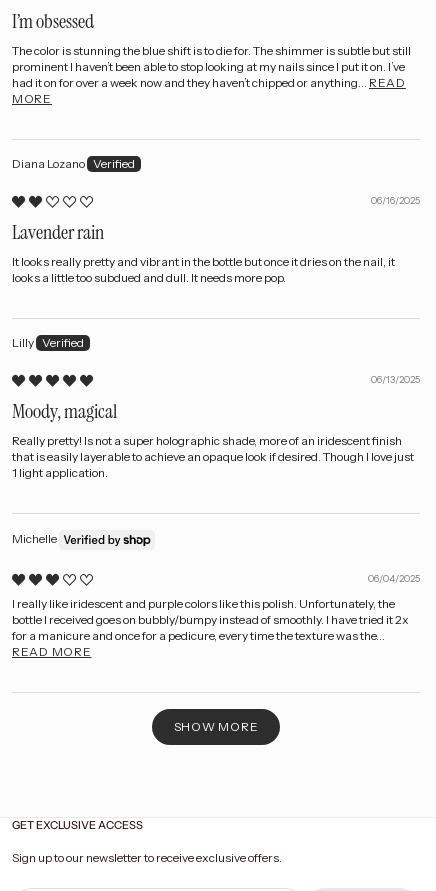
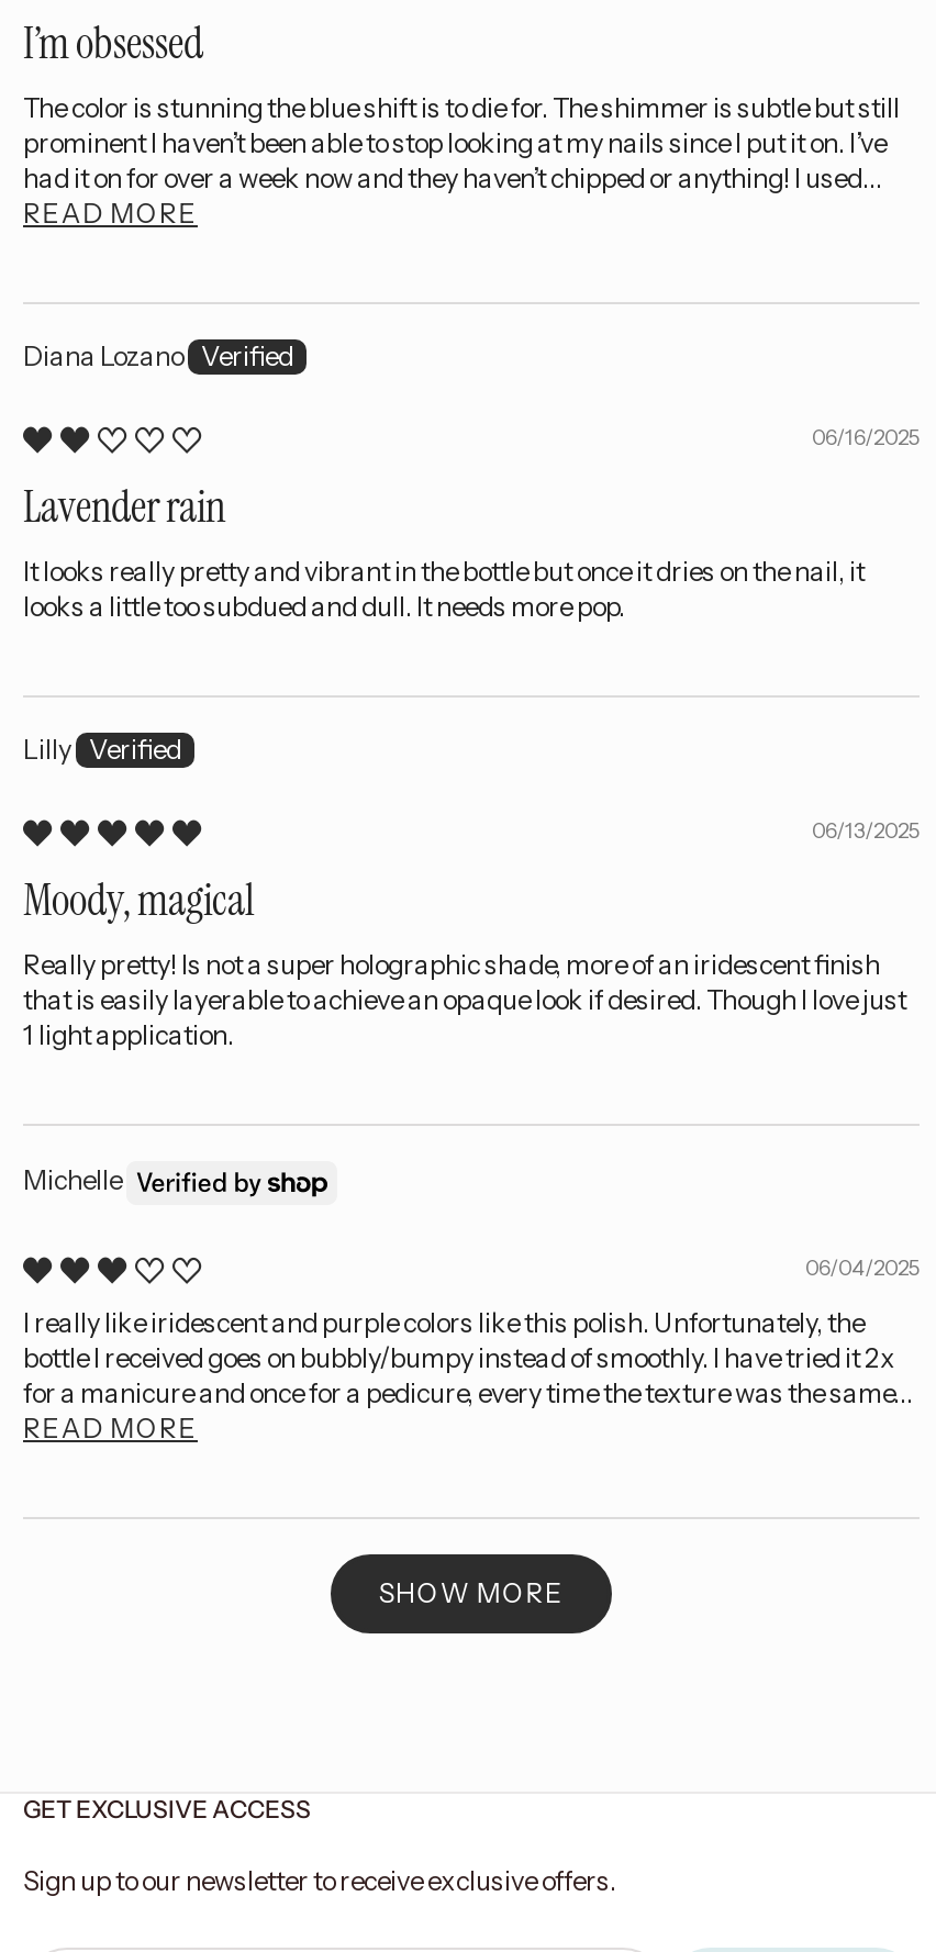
- had it on for over a week now and they haven’t chipped or anything... READ
- MORE
+ had it on for over a week now and they haven’t chipped or anything! I used...
+ READ MORE

- for a manicure and once for a pedicure, every time the texture was the...
+ for a manicure and once for a pedicure, every time the texture was the same...
